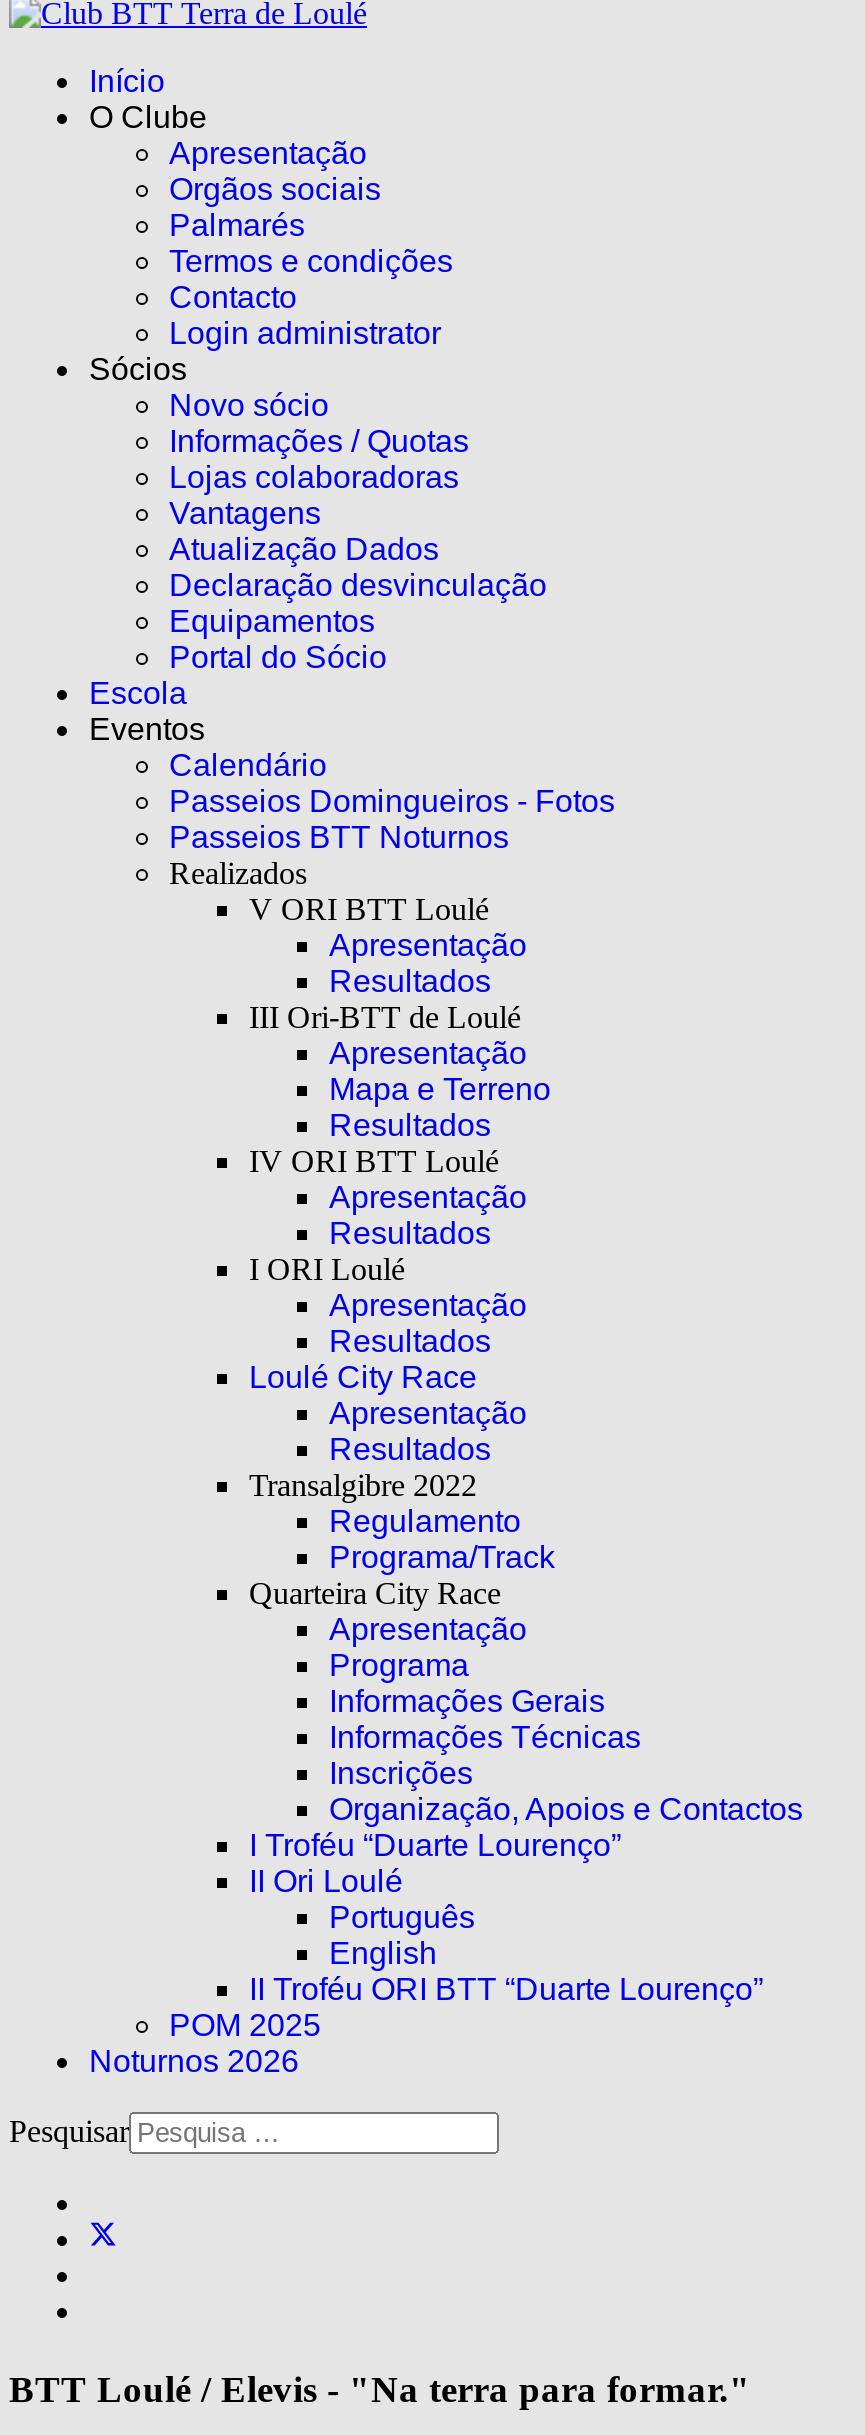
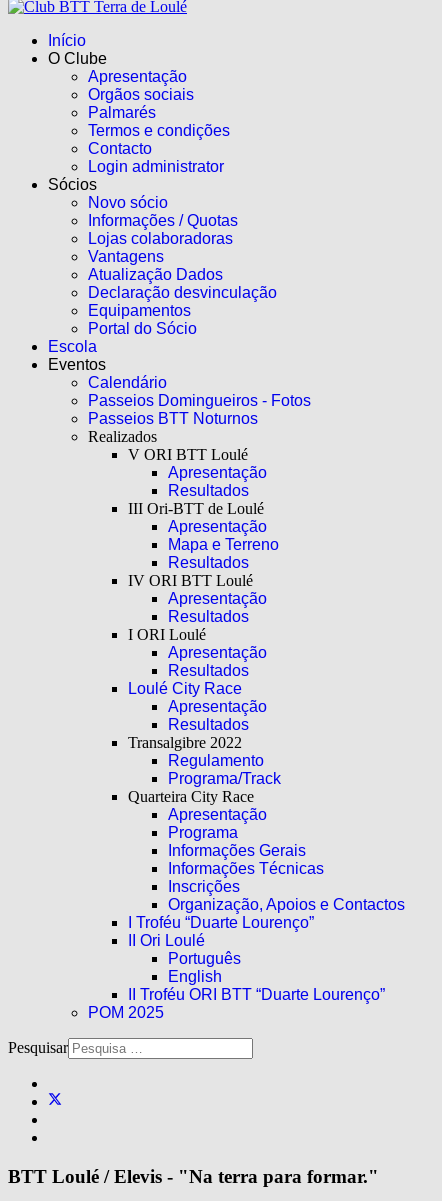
- Noturnos 2026
